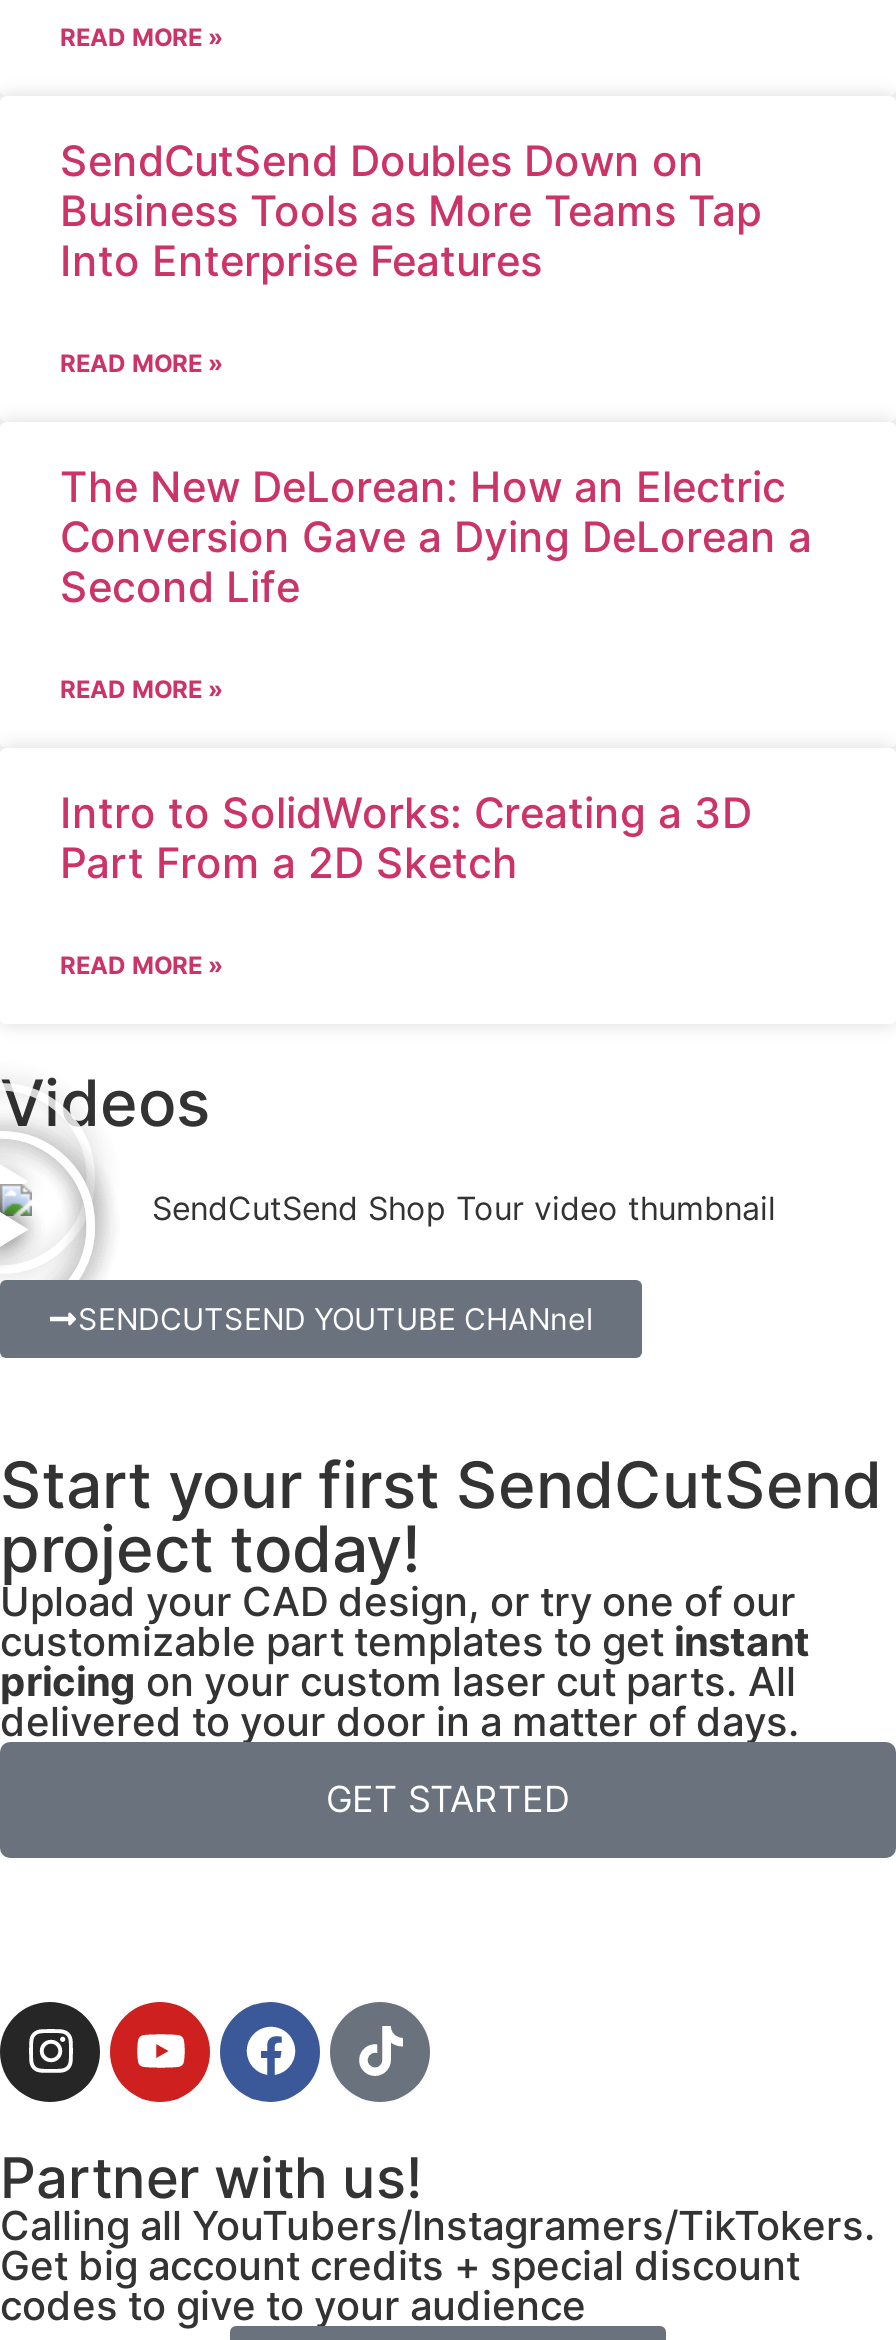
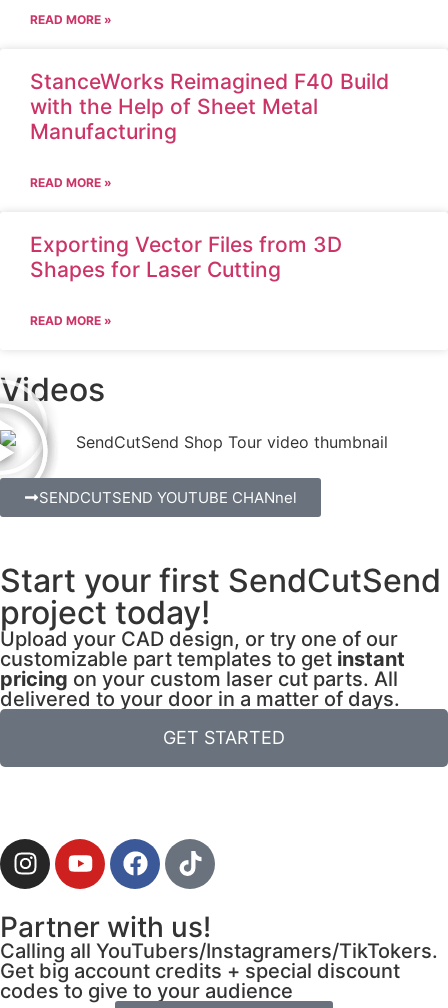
- SendCutSend Doubles Down on
- Business Tools as More Teams Tap
- Into Enterprise Features
+ StanceWorks Reimagined F40 Build
+ with the Help of Sheet Metal
+ Manufacturing

- The New DeLorean: How an Electric
- Conversion Gave a Dying DeLorean a
- Second Life
- READ MORE »
- Intro to SolidWorks: Creating a 3D
- Part From a 2D Sketch
+ Exporting Vector Files from 3D
+ Shapes for Laser Cutting
